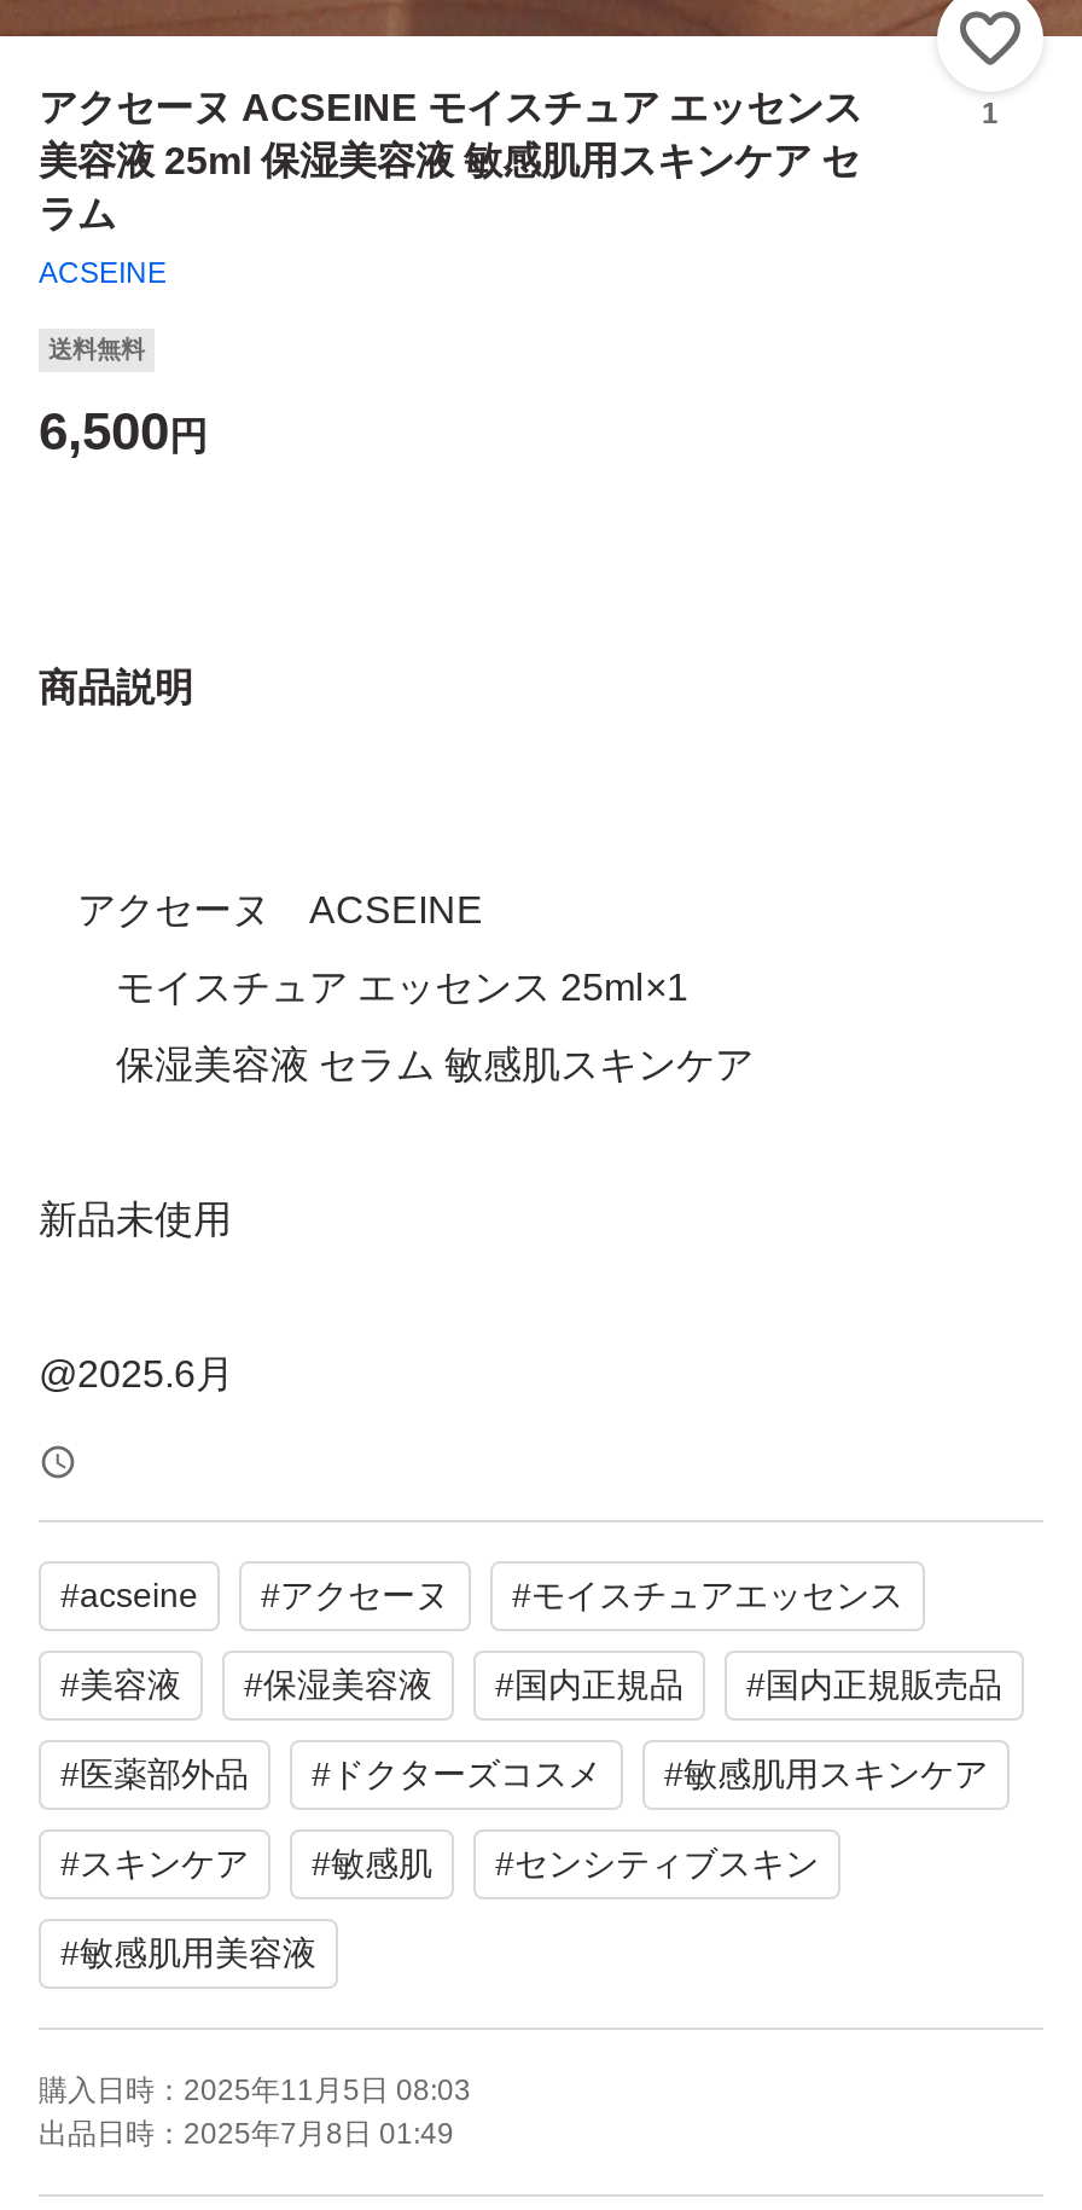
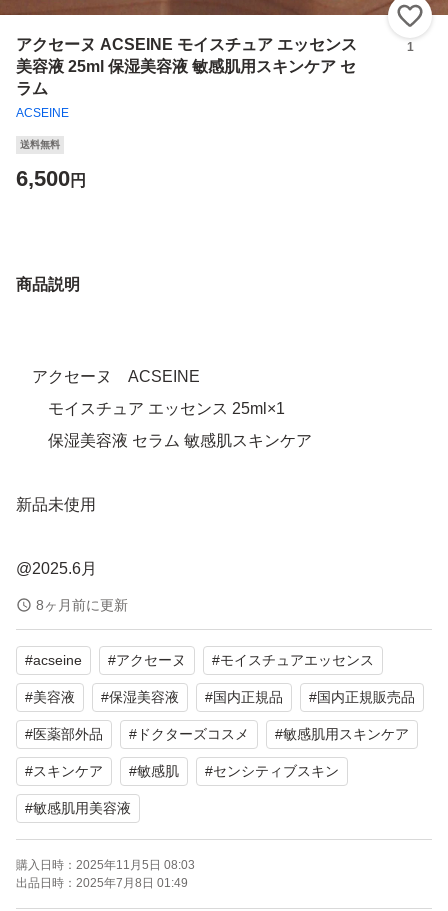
+ 8ヶ月前に更新
